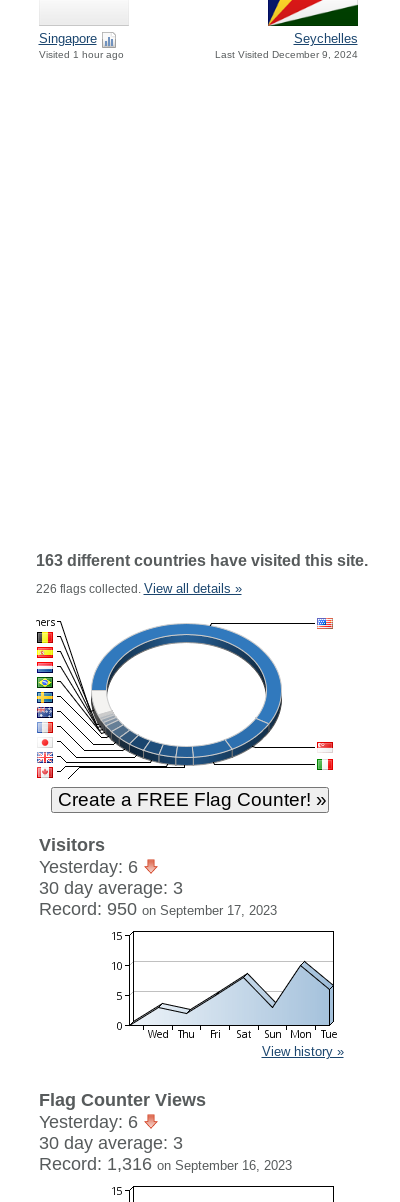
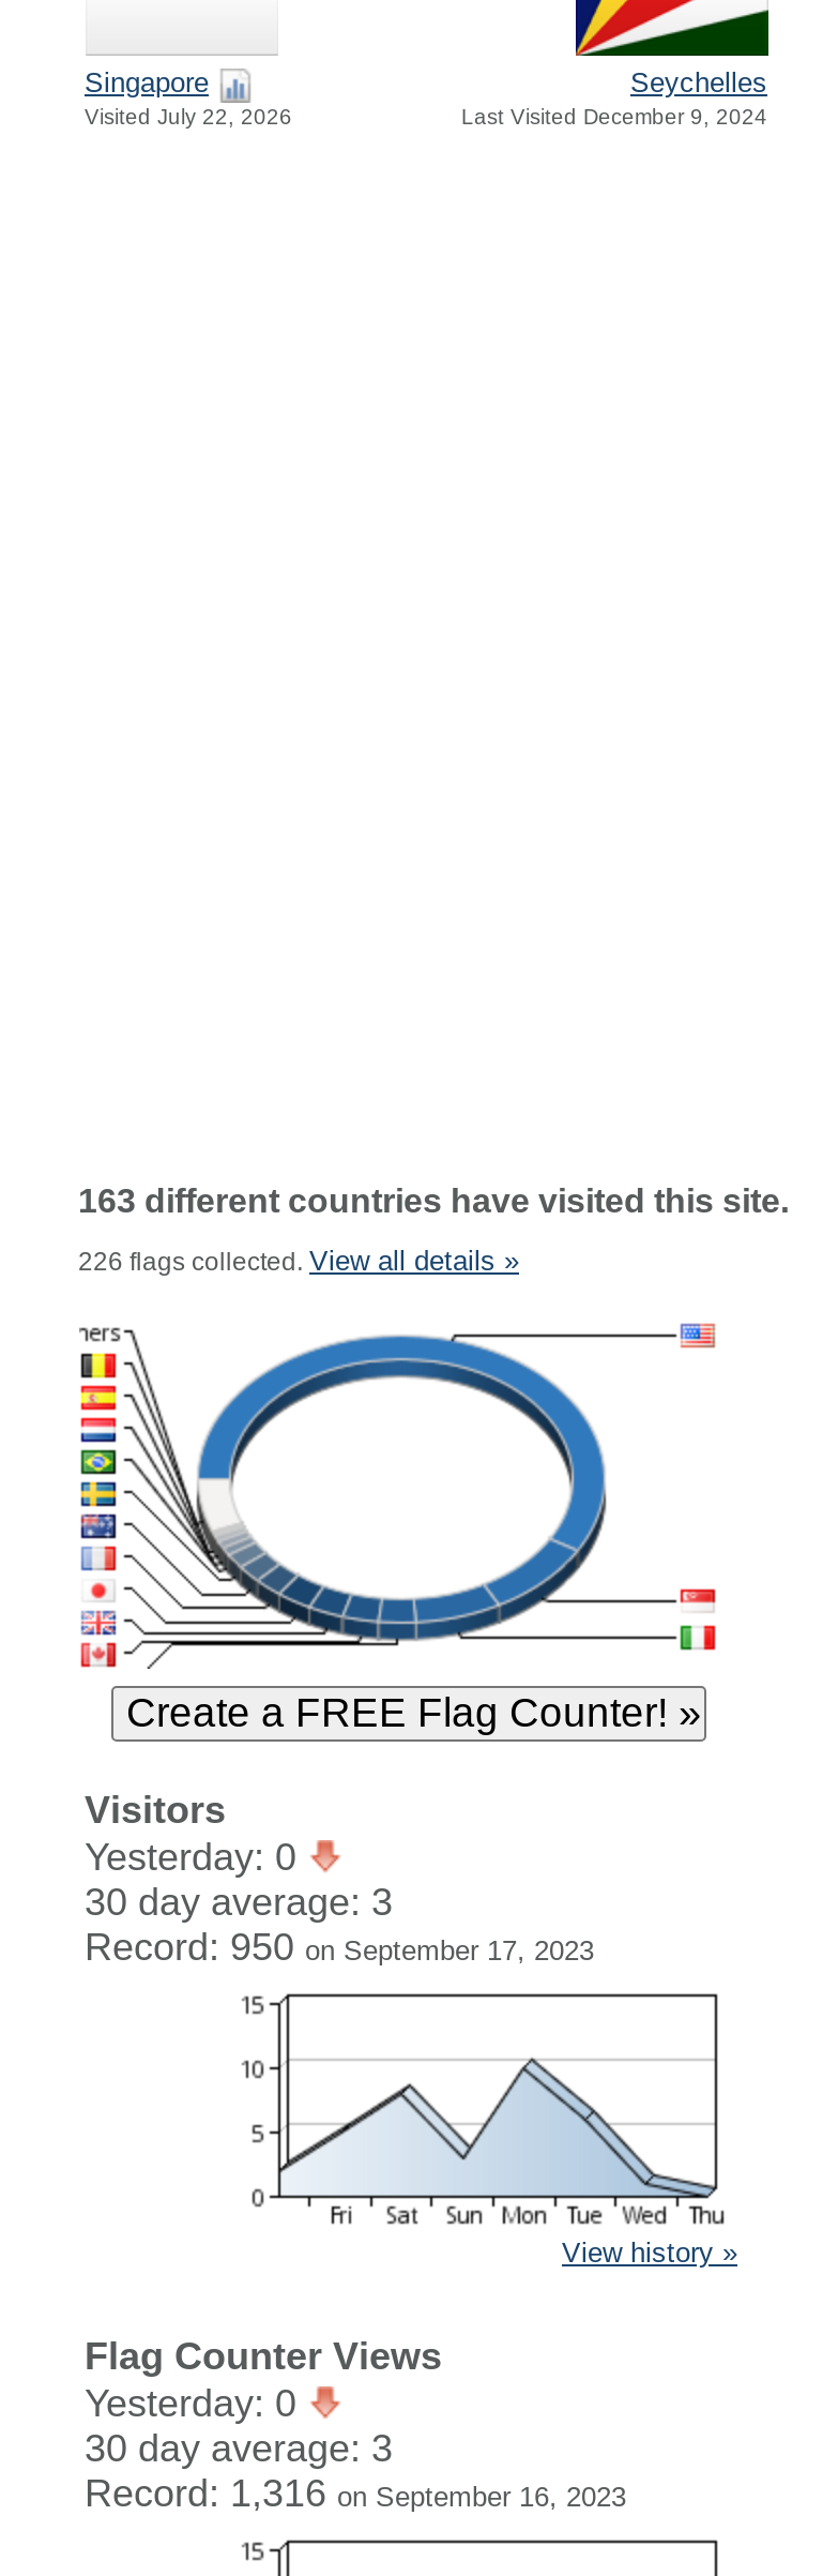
- Visited 1 hour ago
+ Visited July 22, 2026

- Yesterday: 6
+ Yesterday: 0

- [image]
+ [image]

- Yesterday: 6
+ Yesterday: 0
